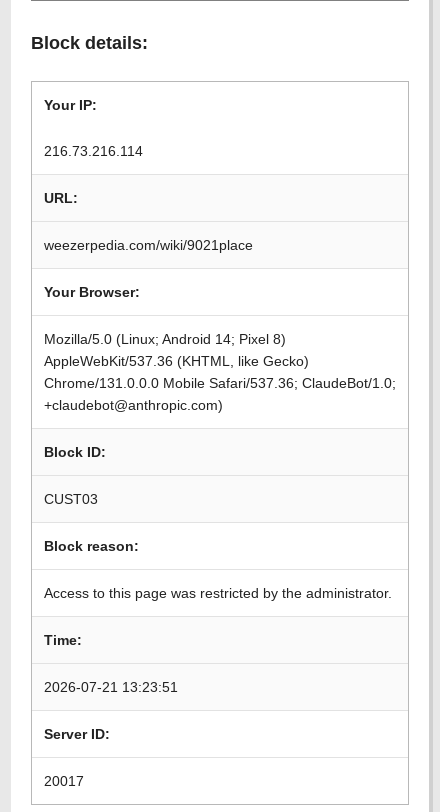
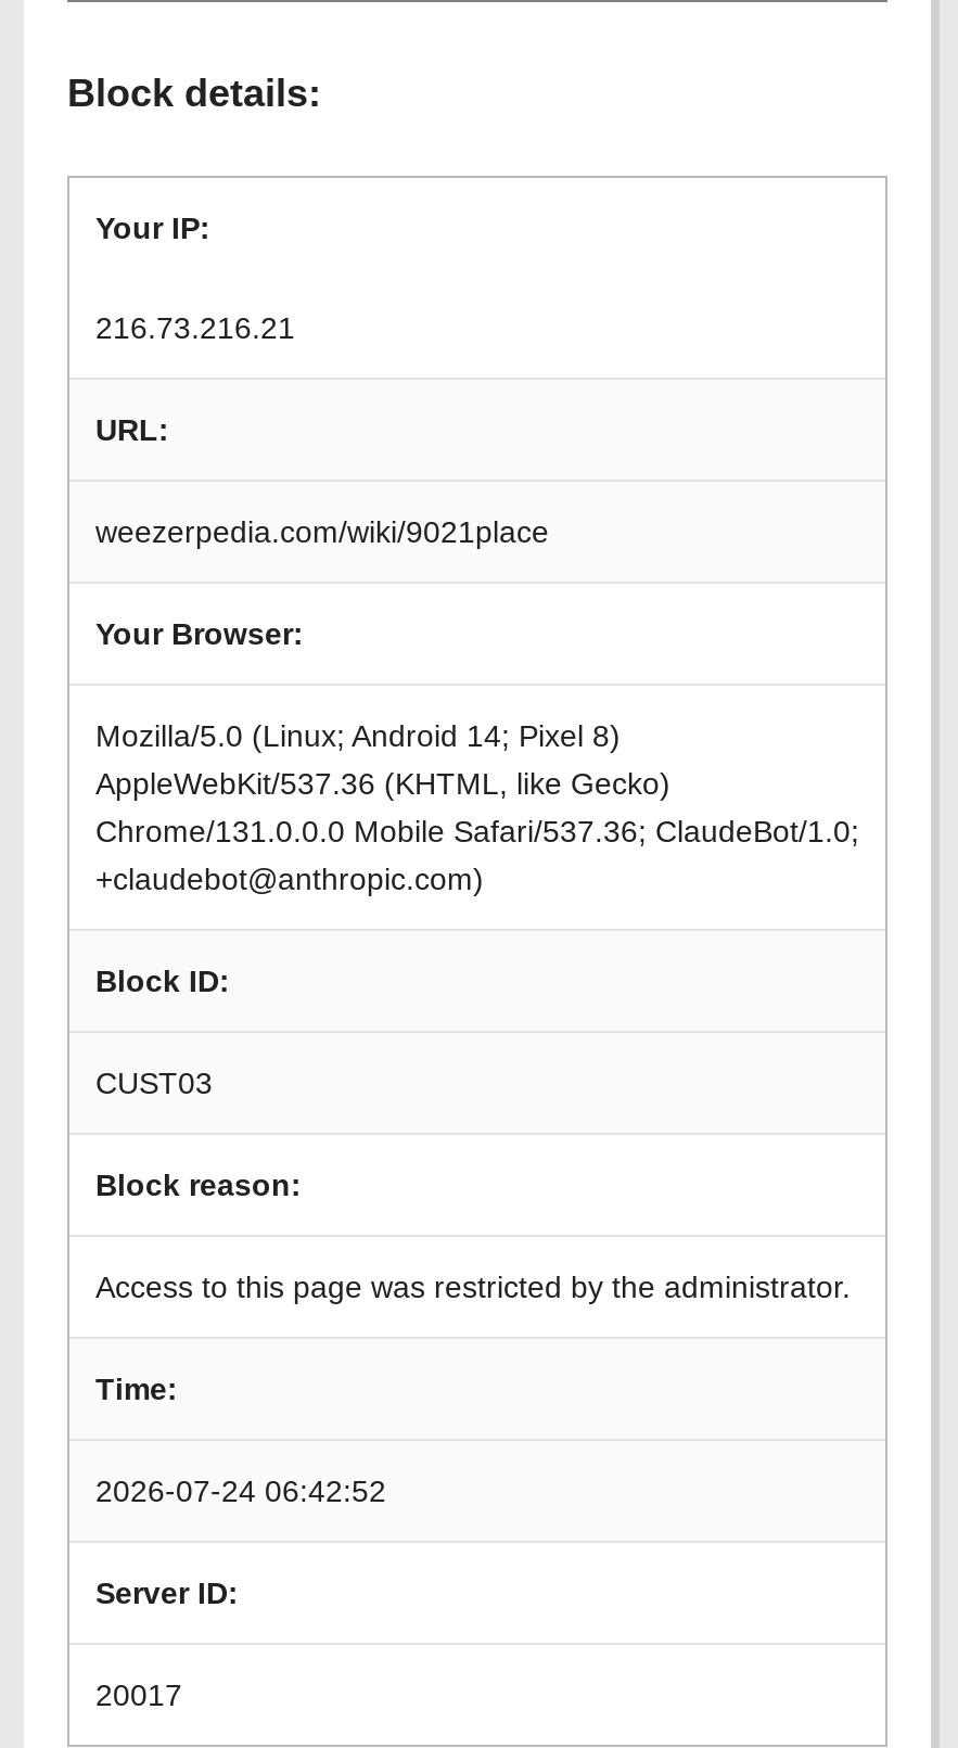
- 216.73.216.114
+ 216.73.216.21

- 2026-07-21 13:23:51
+ 2026-07-24 06:42:52
